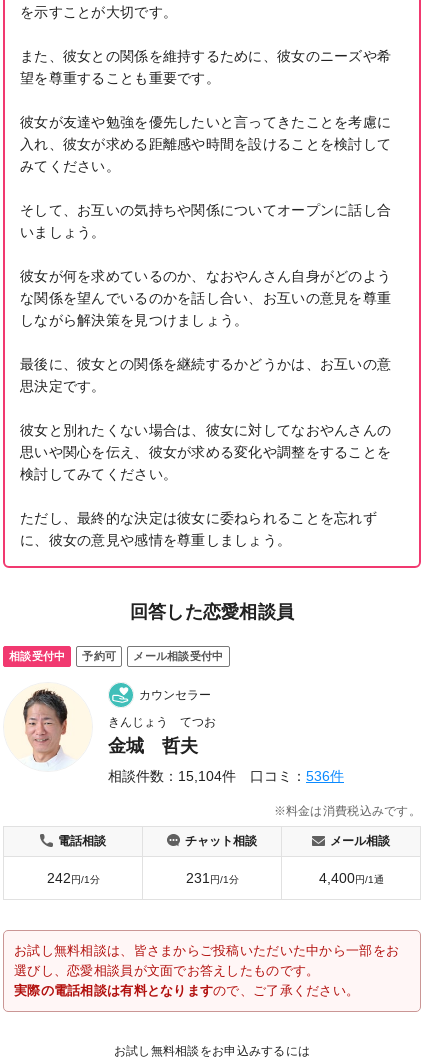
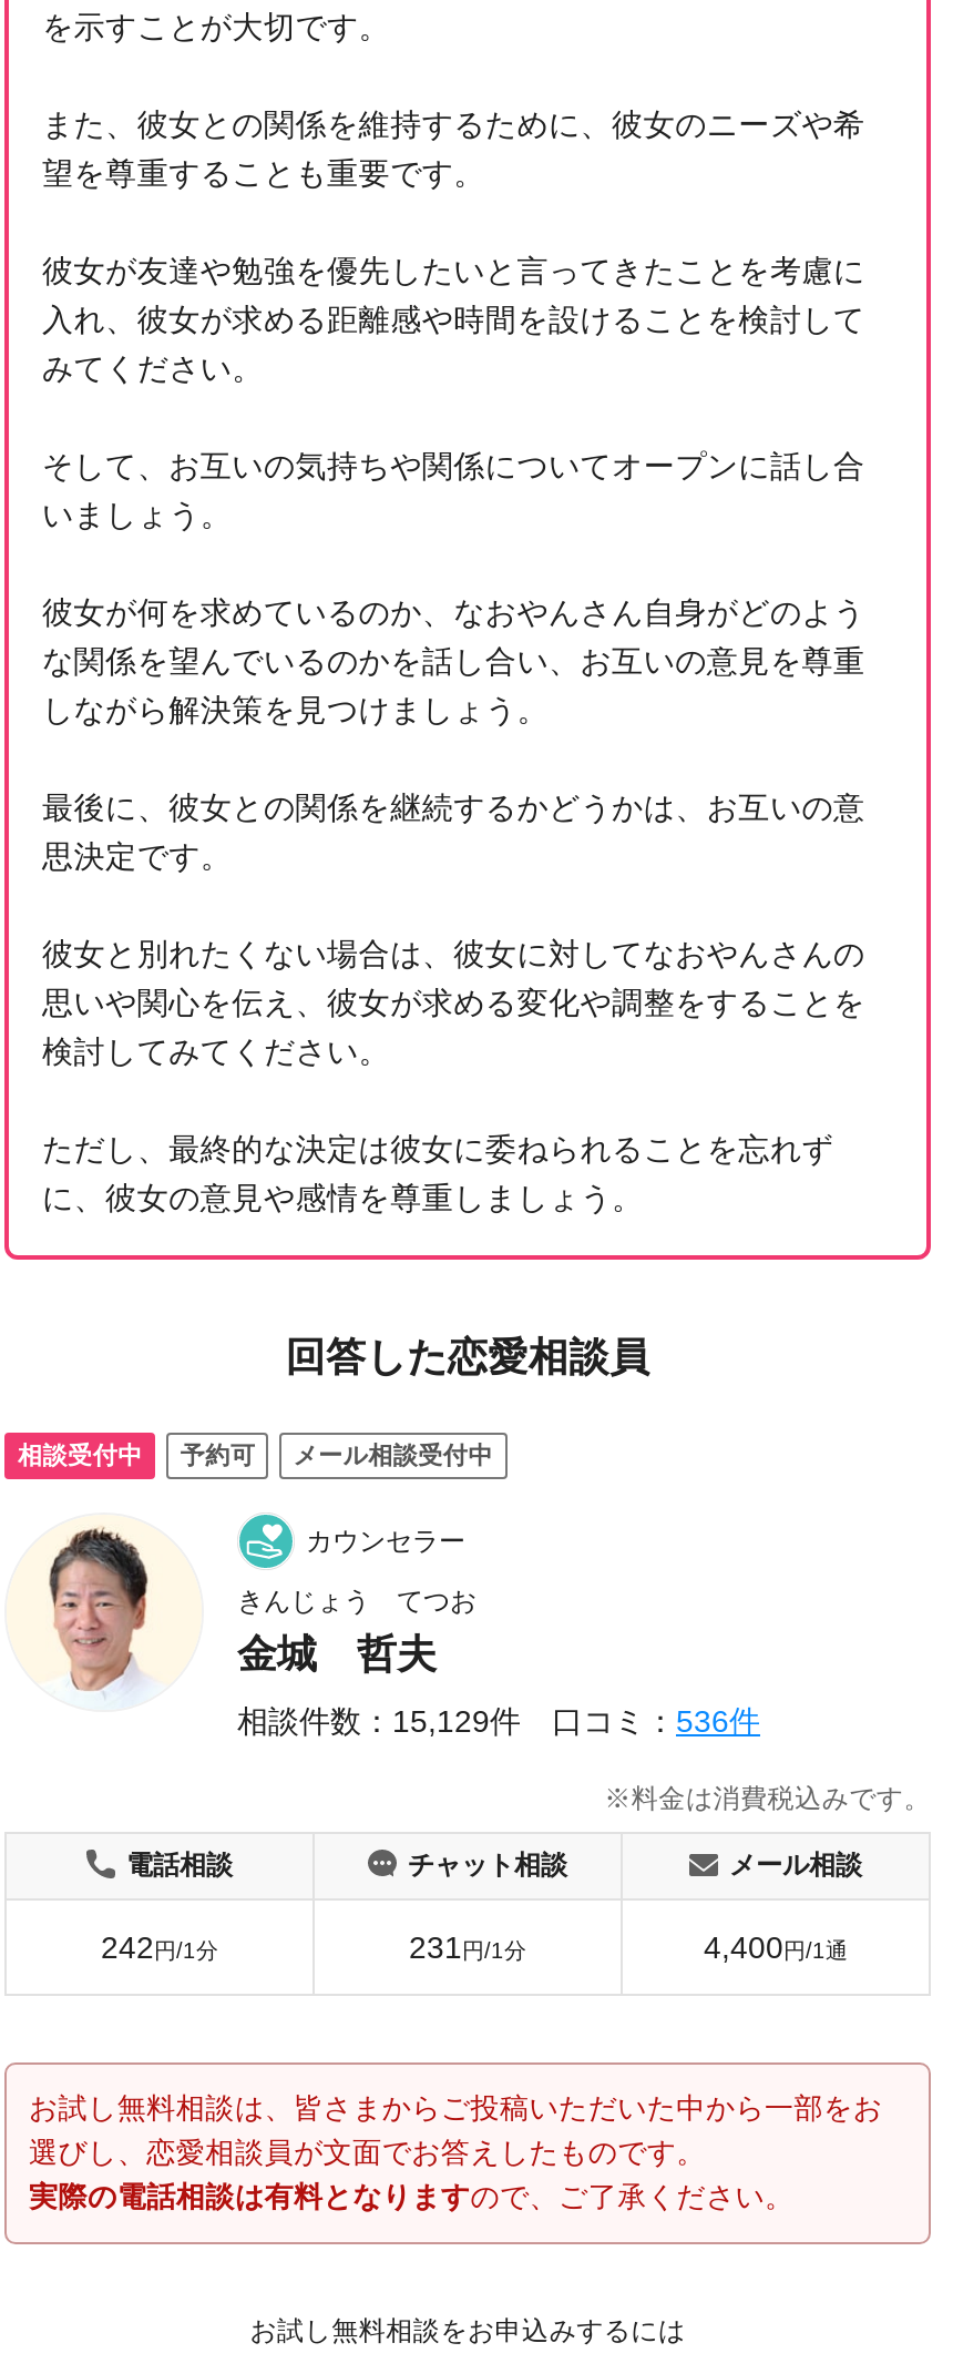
- 相談件数：15,104件 口コミ：536件
+ 相談件数：15,129件 口コミ：536件
